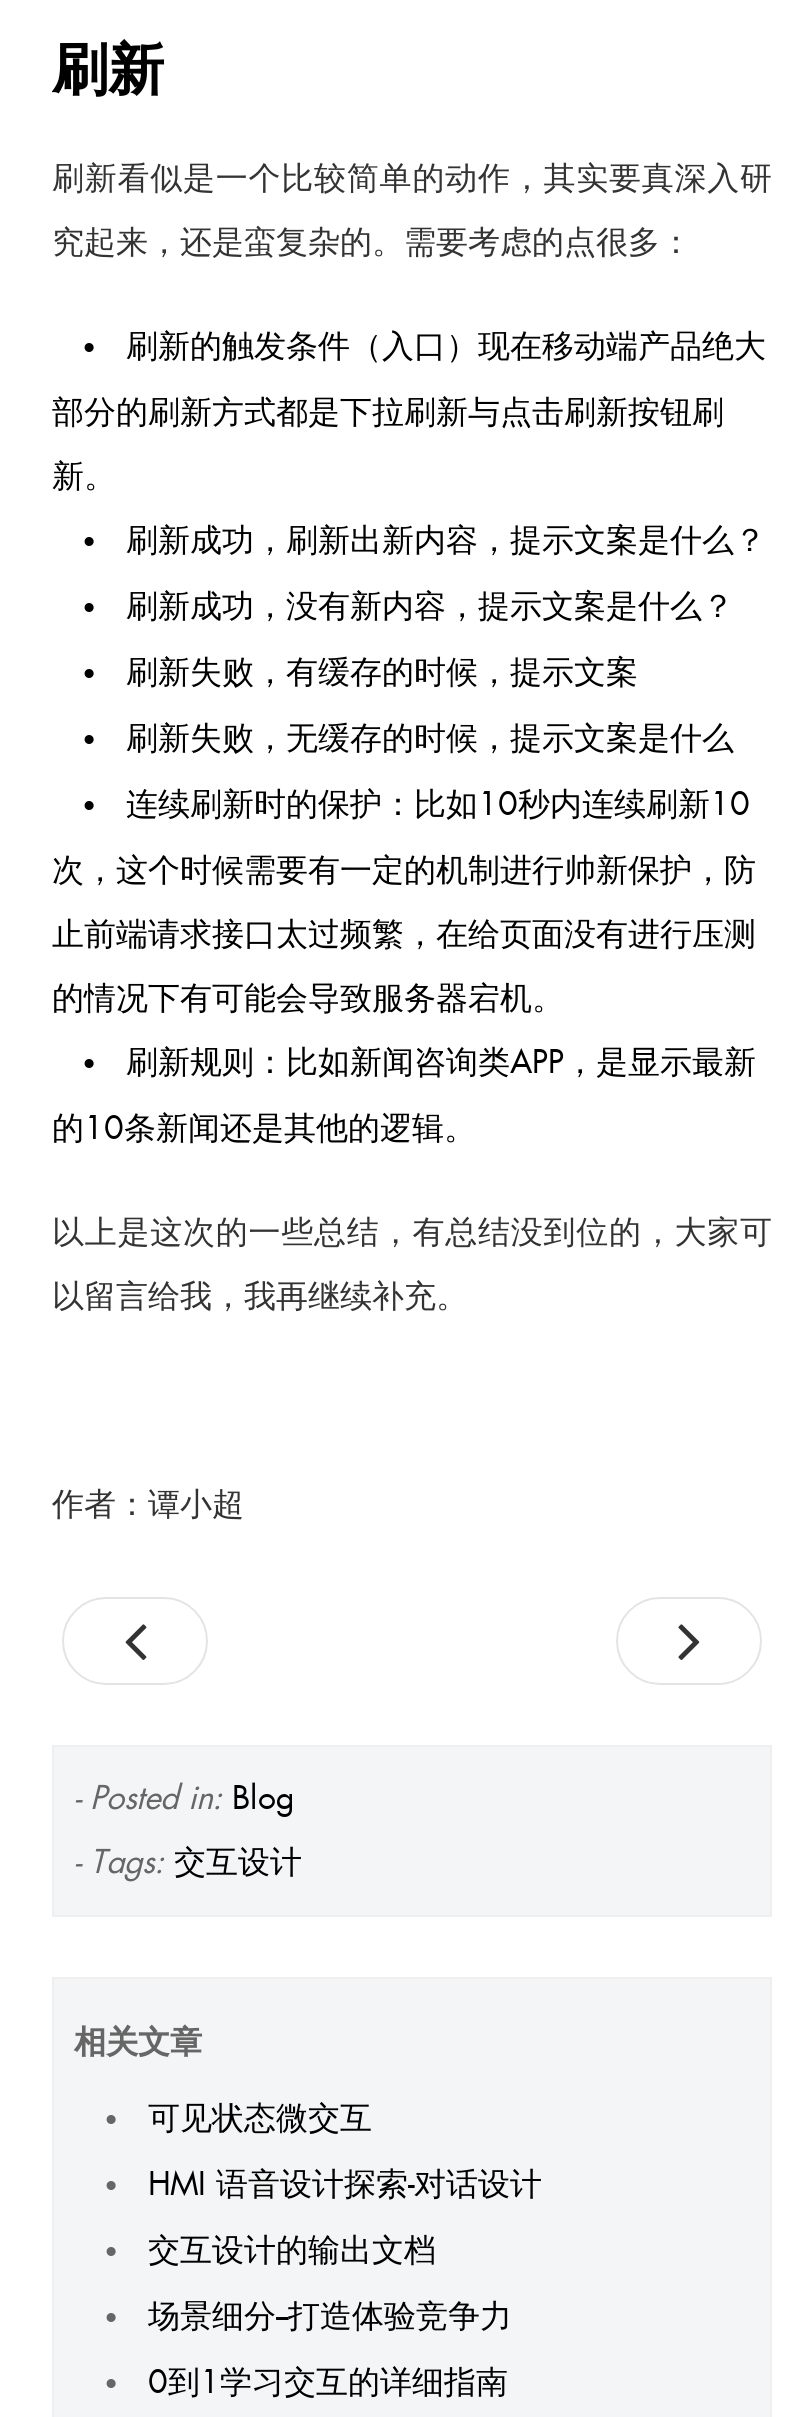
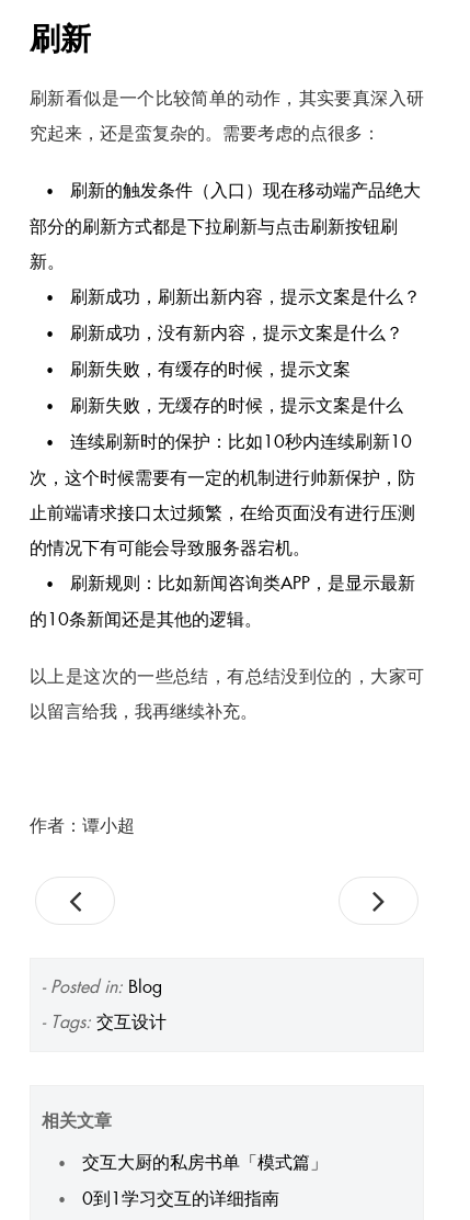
- 可见状态微交互
- HMI 语音设计探索-对话设计
- 交互设计的输出文档
- 场景细分--打造体验竞争力
+ 交互大厨的私房书单「模式篇」
